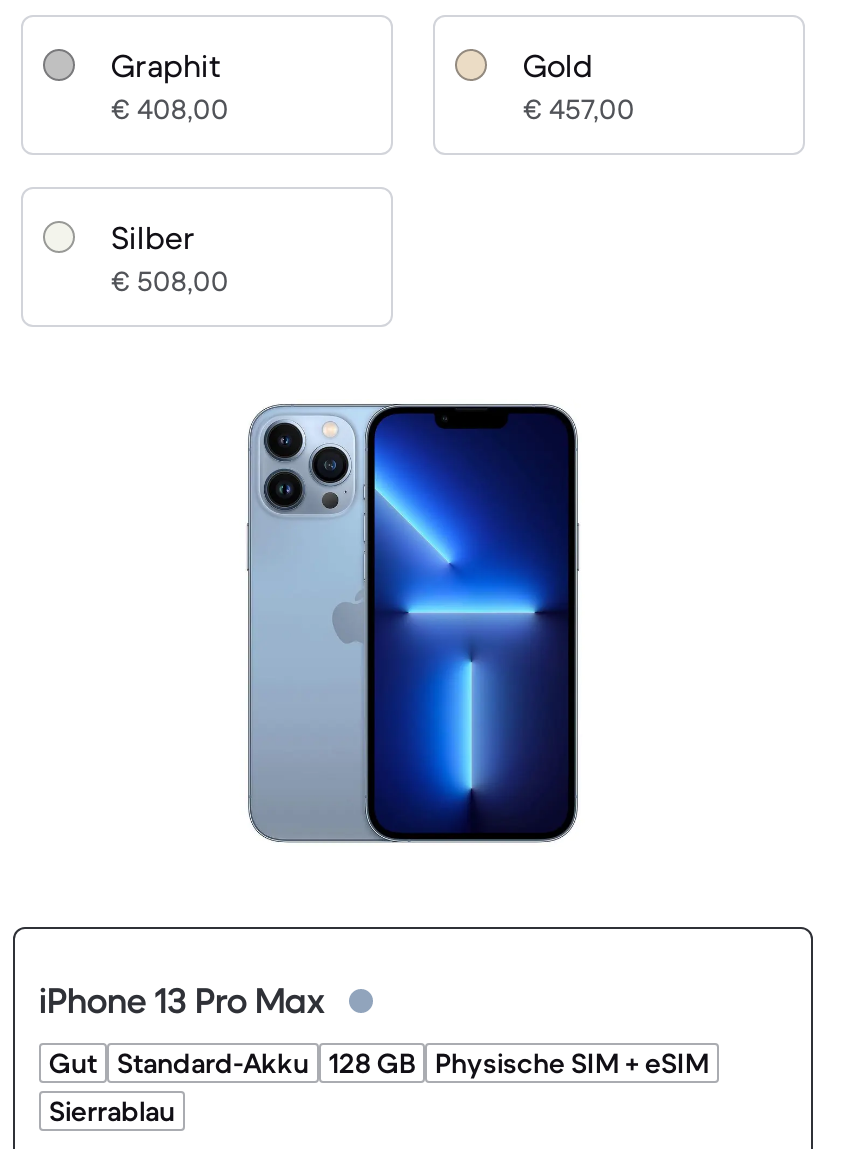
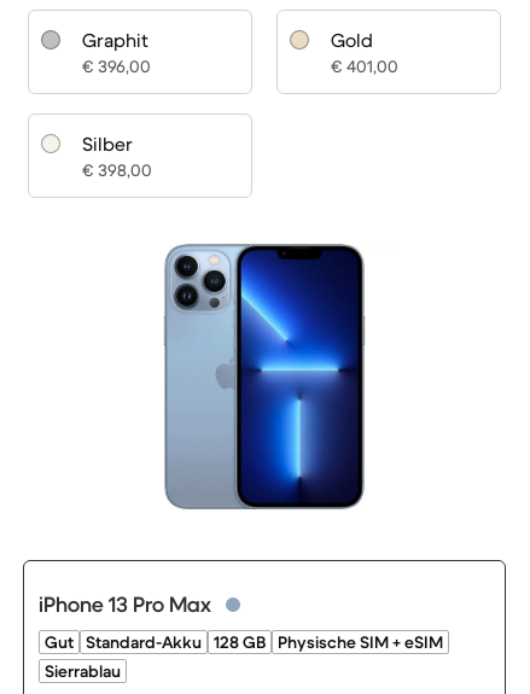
- € 408,00
+ € 396,00

- € 457,00
+ € 401,00

- € 508,00
+ € 398,00
